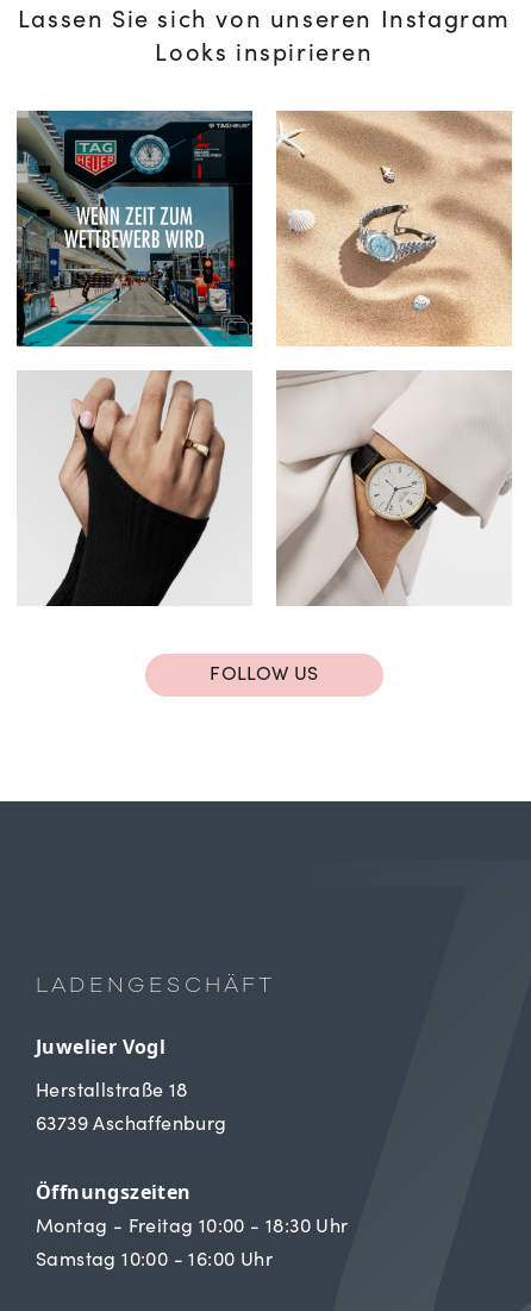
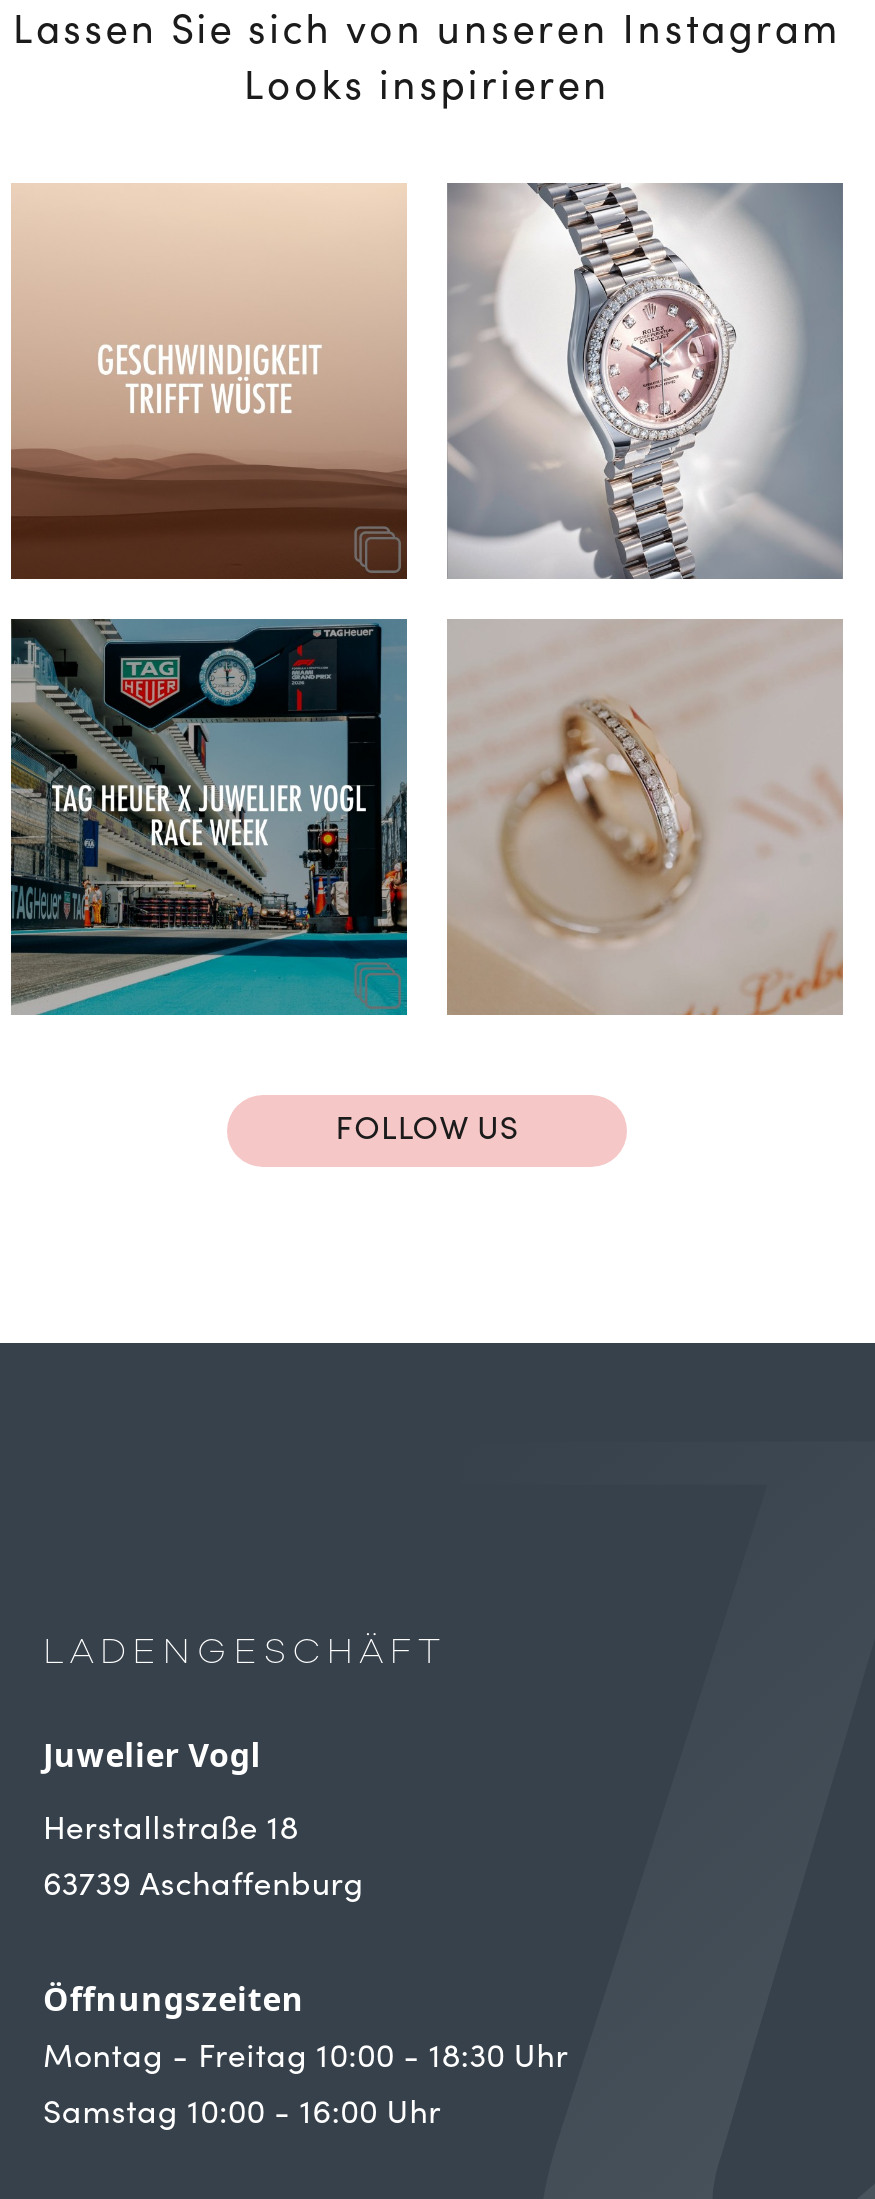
- [image]
+ [image]

- [image]
+ [image]

- [image]
+ [image]

- [image]
+ [image]
